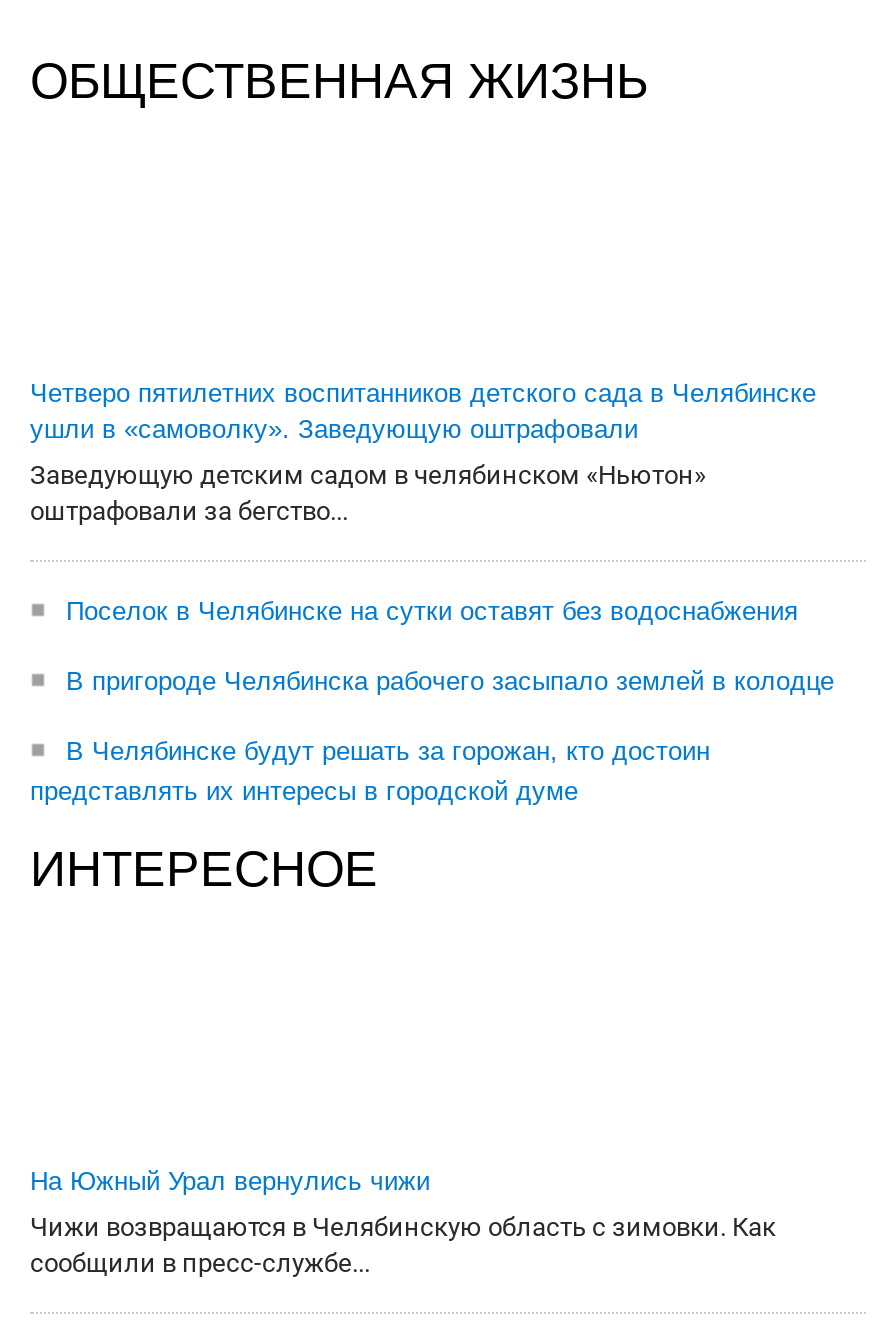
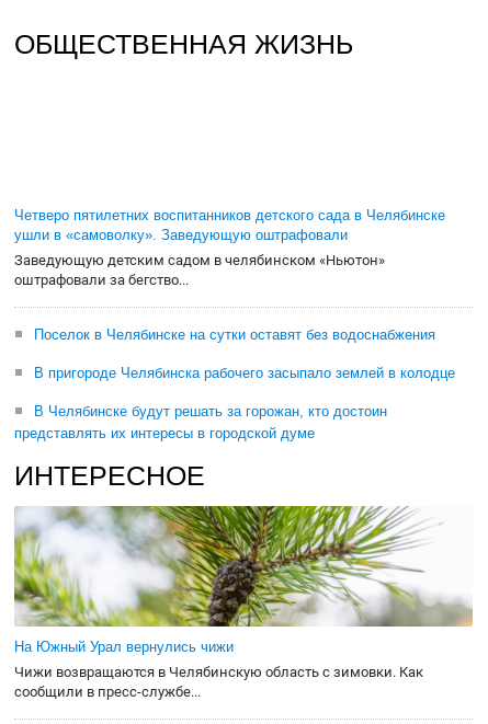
+ [image]
